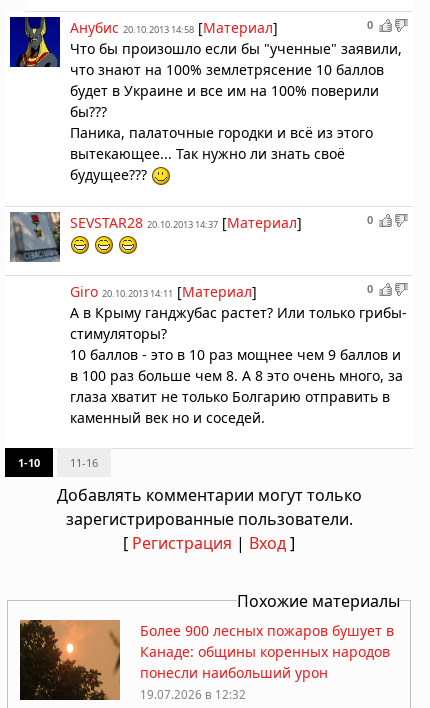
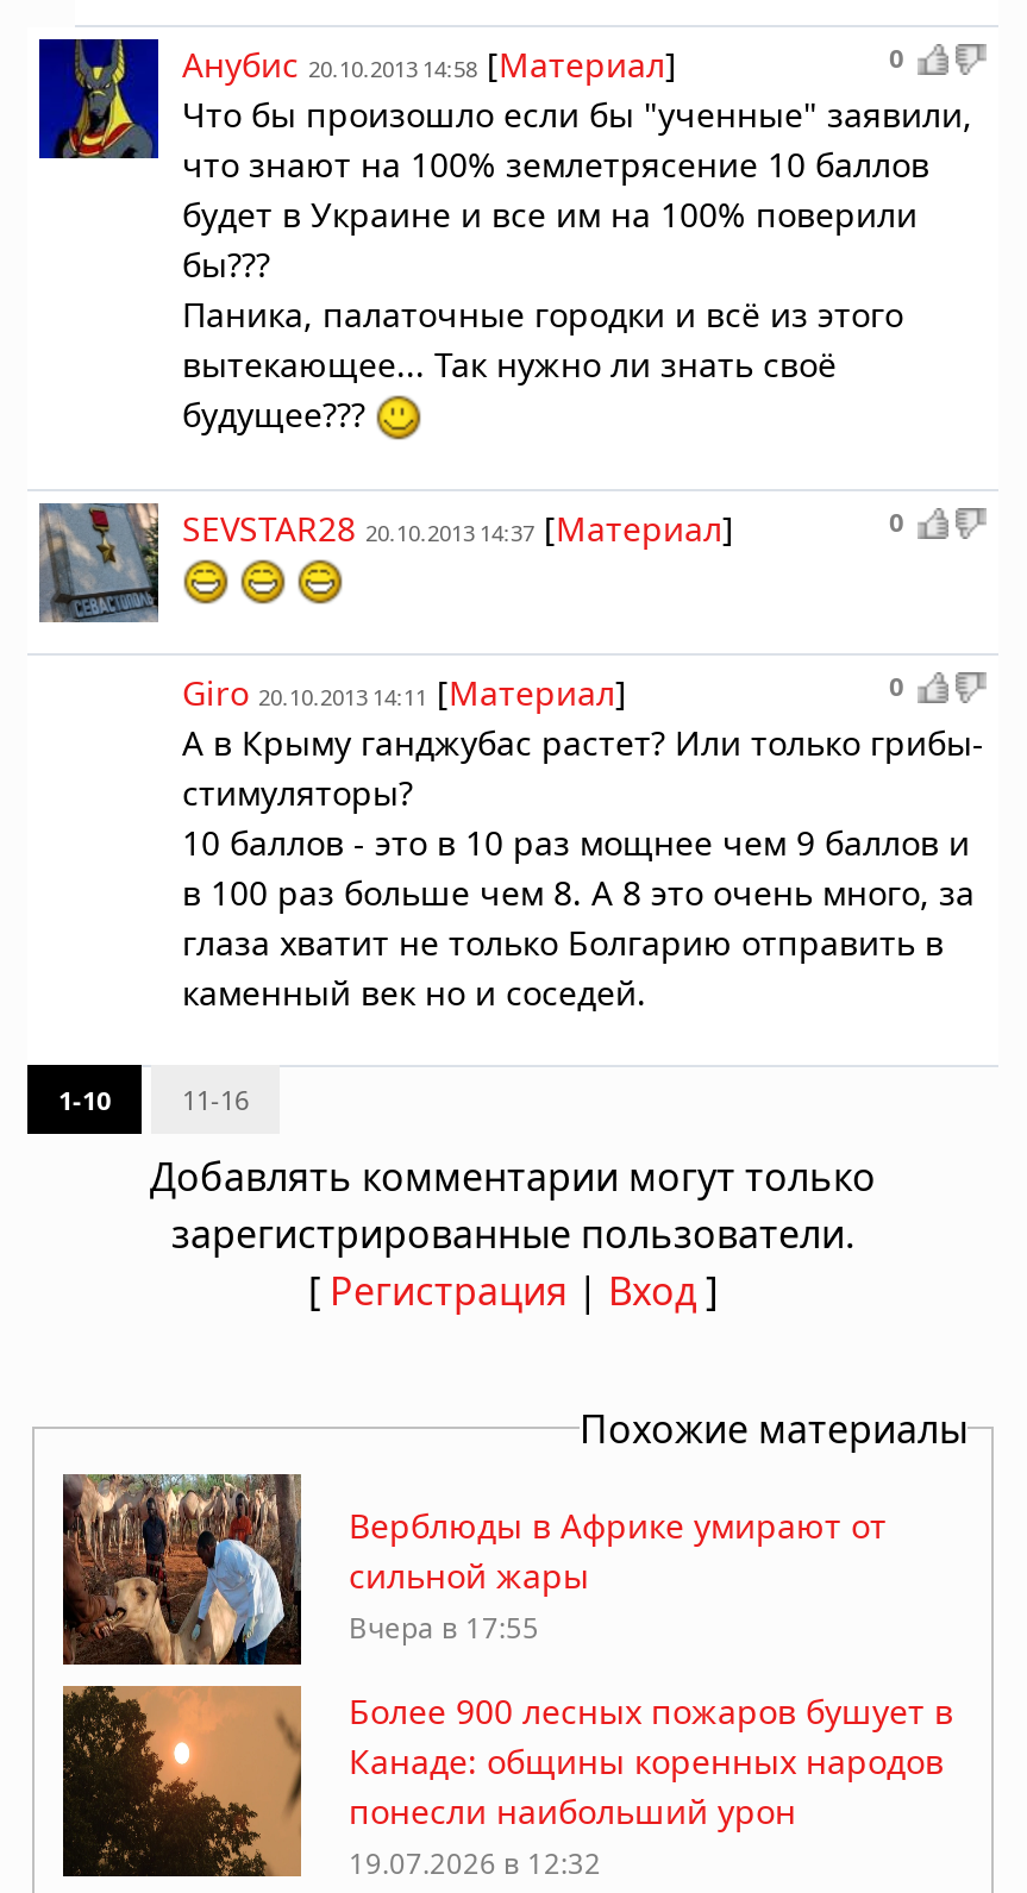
+ [image]
+ Верблюды в Африке умирают от
+ сильной жары
+ Вчера в 17:55
